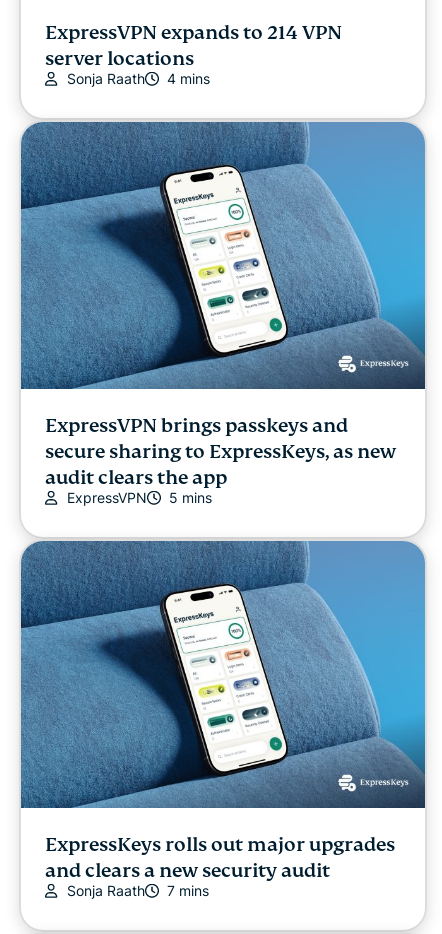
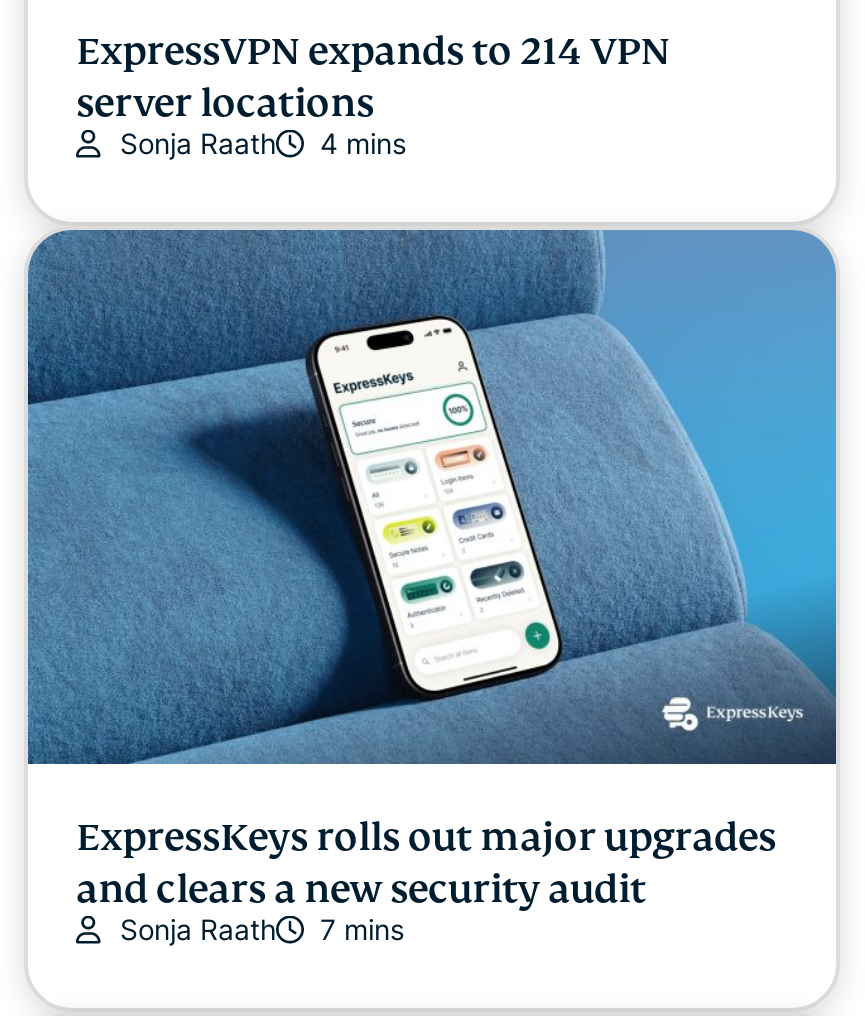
- ExpressVPN brings passkeys and
- secure sharing to ExpressKeys, as new
- audit clears the app
- ExpressVPN
- 5 mins
